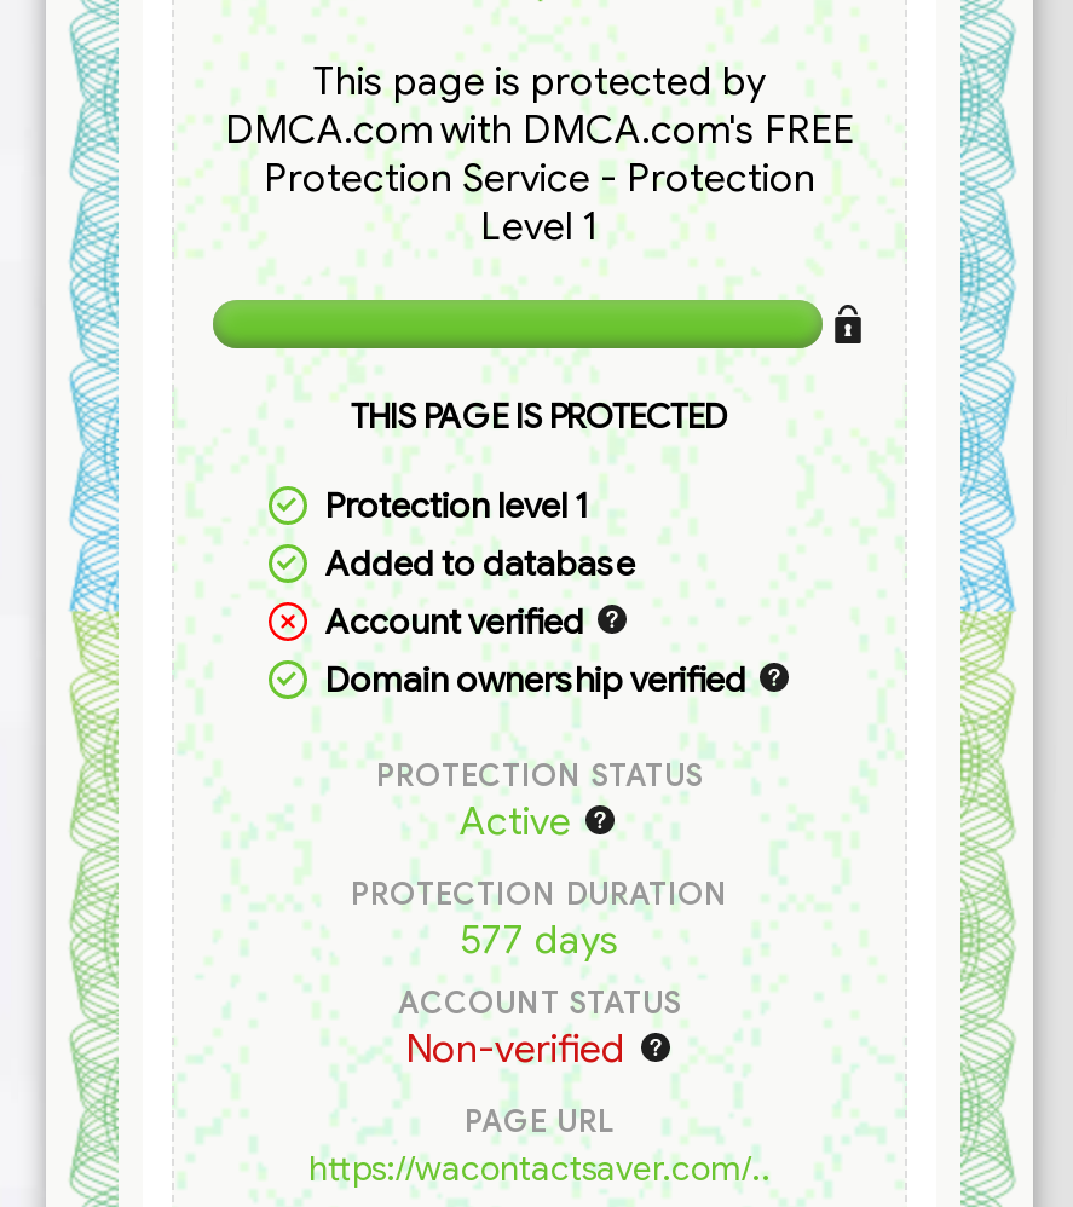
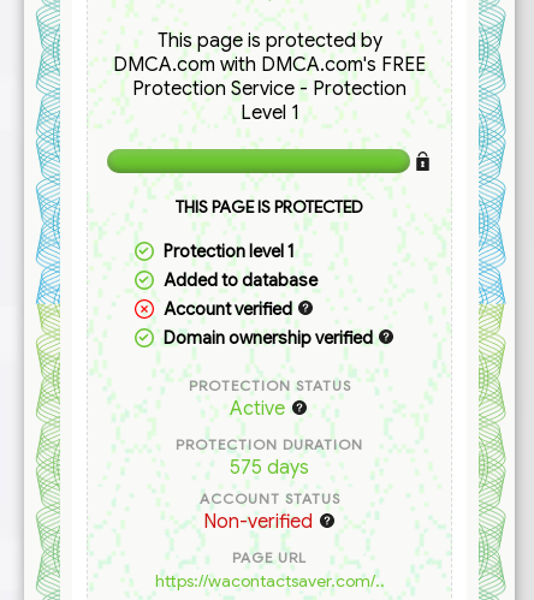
- 577 days
+ 575 days
